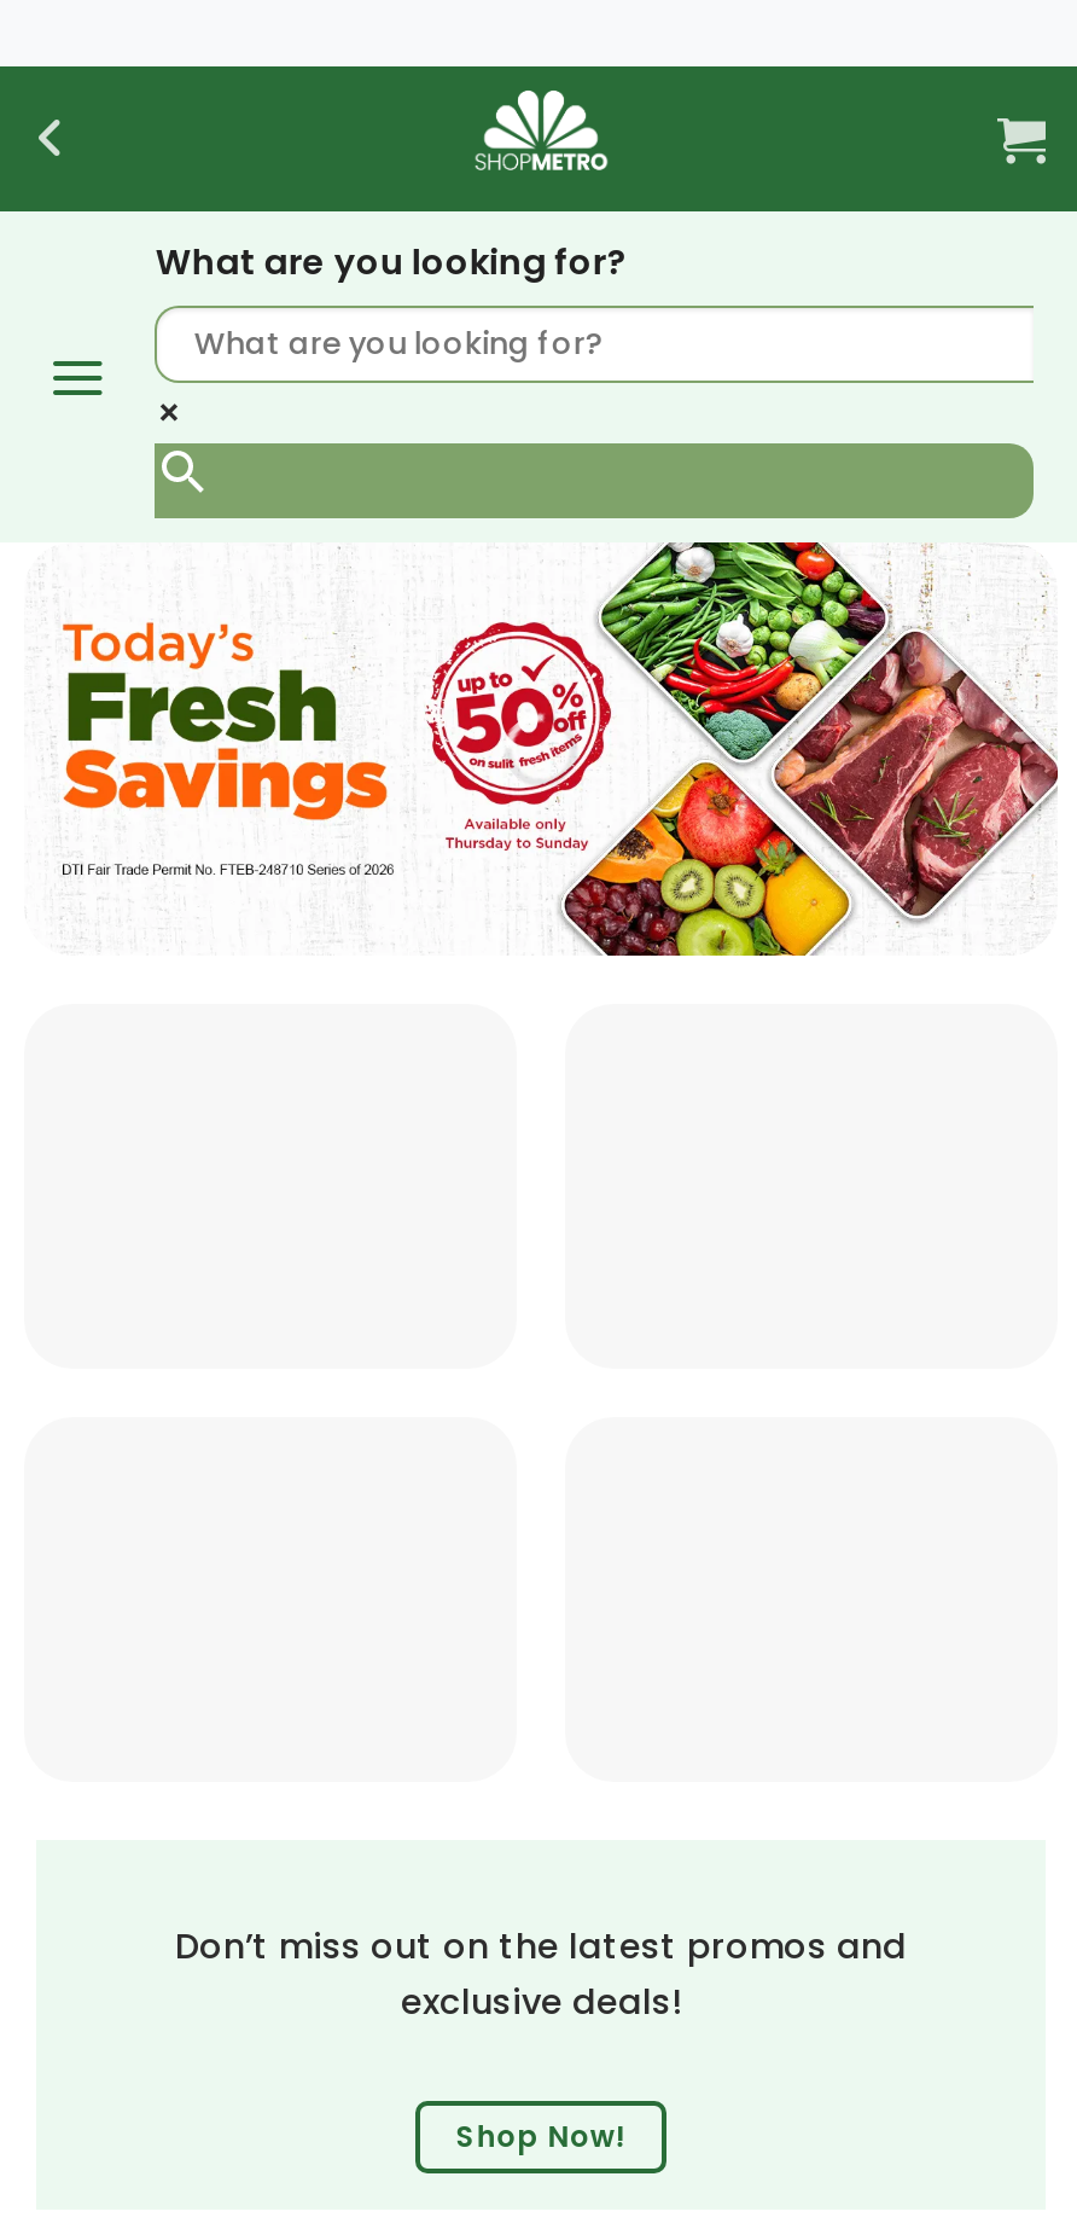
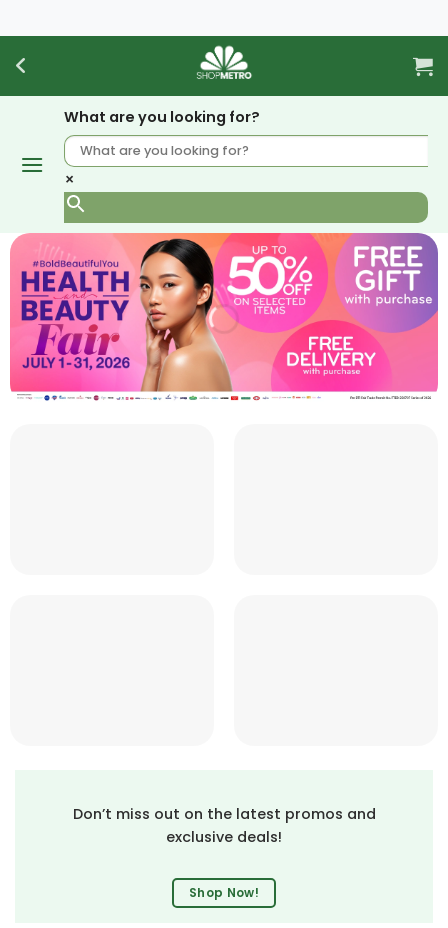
- [image]
+ [image]
